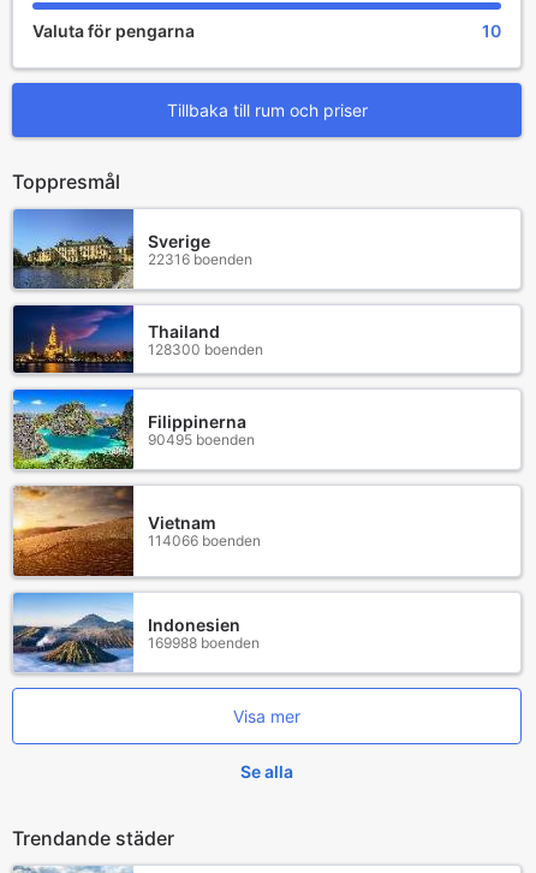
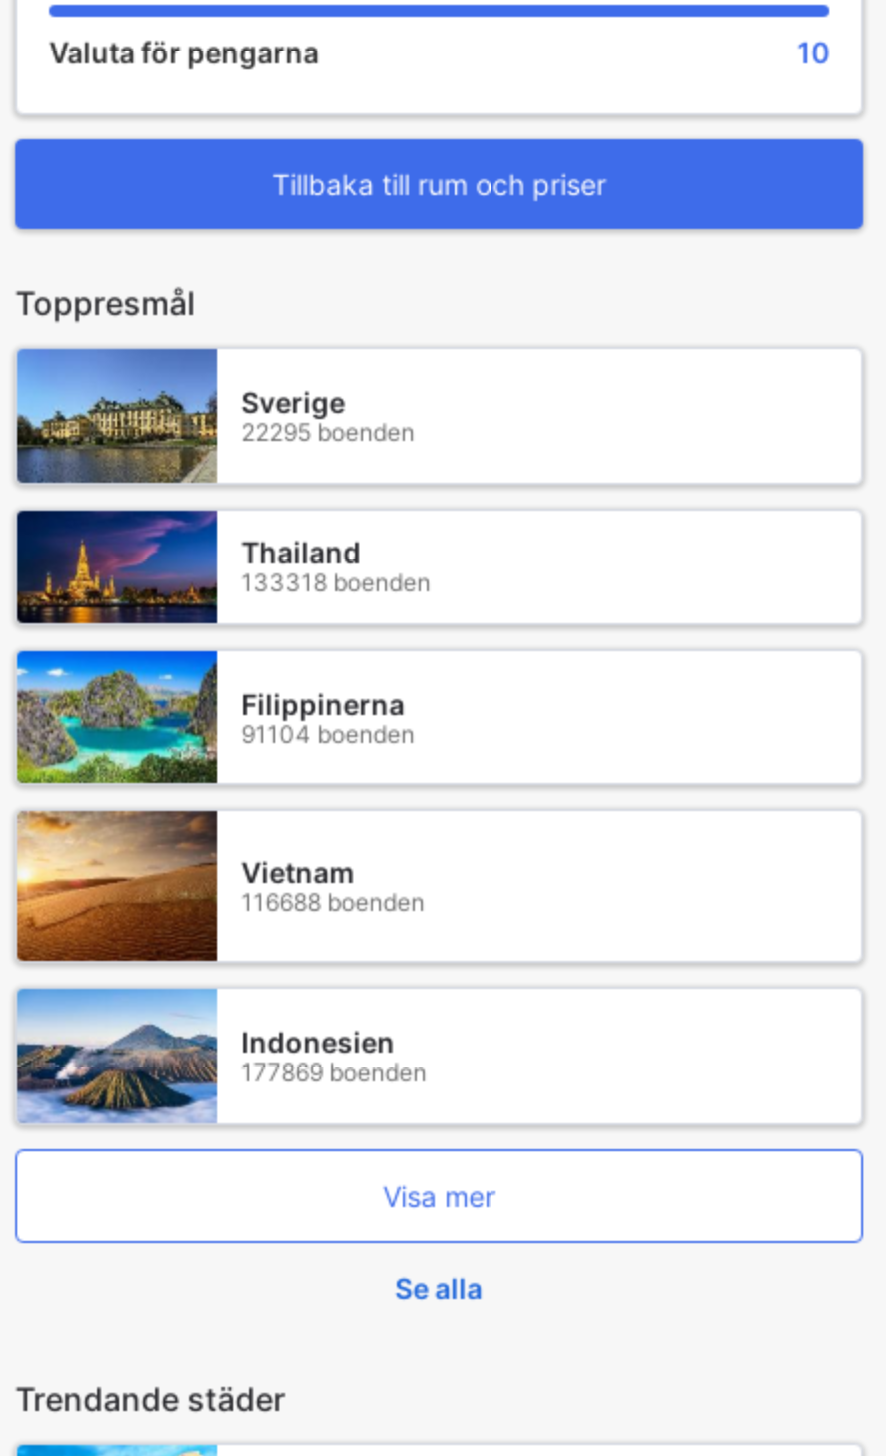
- 22316 boenden
+ 22295 boenden

- 128300 boenden
+ 133318 boenden

- 90495 boenden
+ 91104 boenden

- 114066 boenden
+ 116688 boenden

- 169988 boenden
+ 177869 boenden
